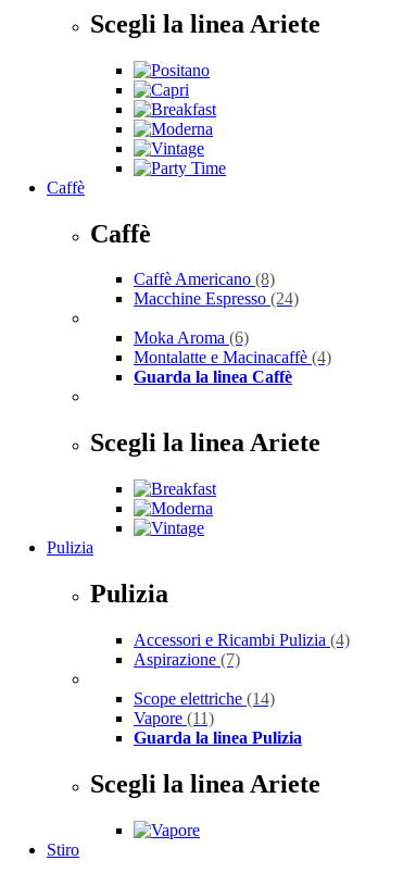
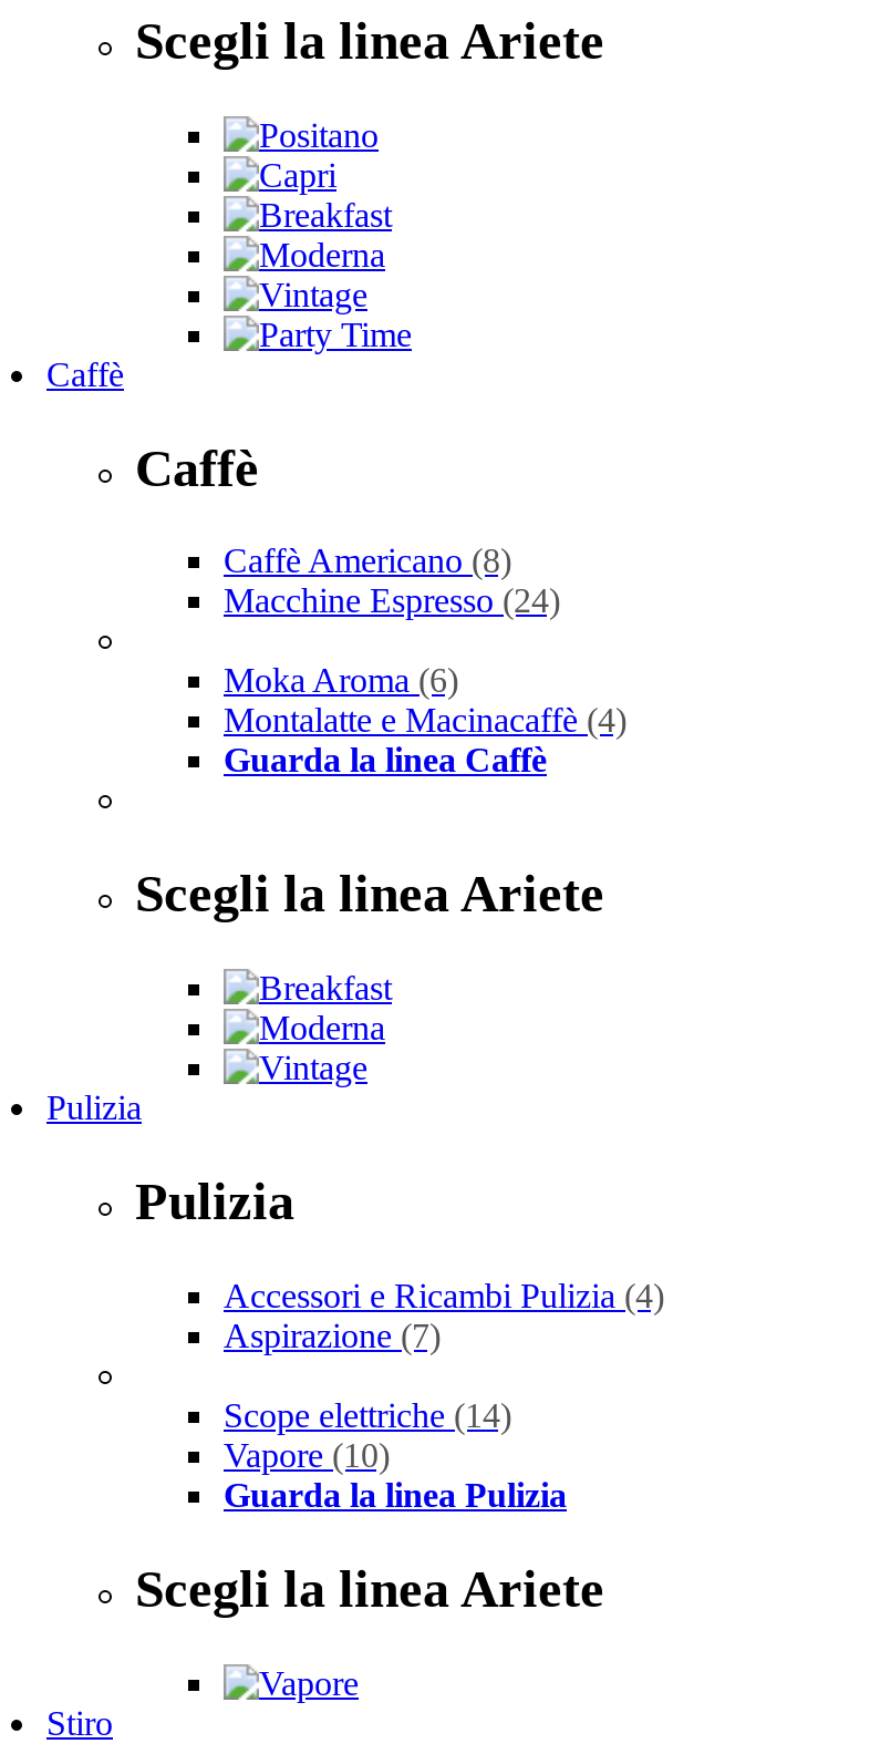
- Vapore (11)
+ Vapore (10)
